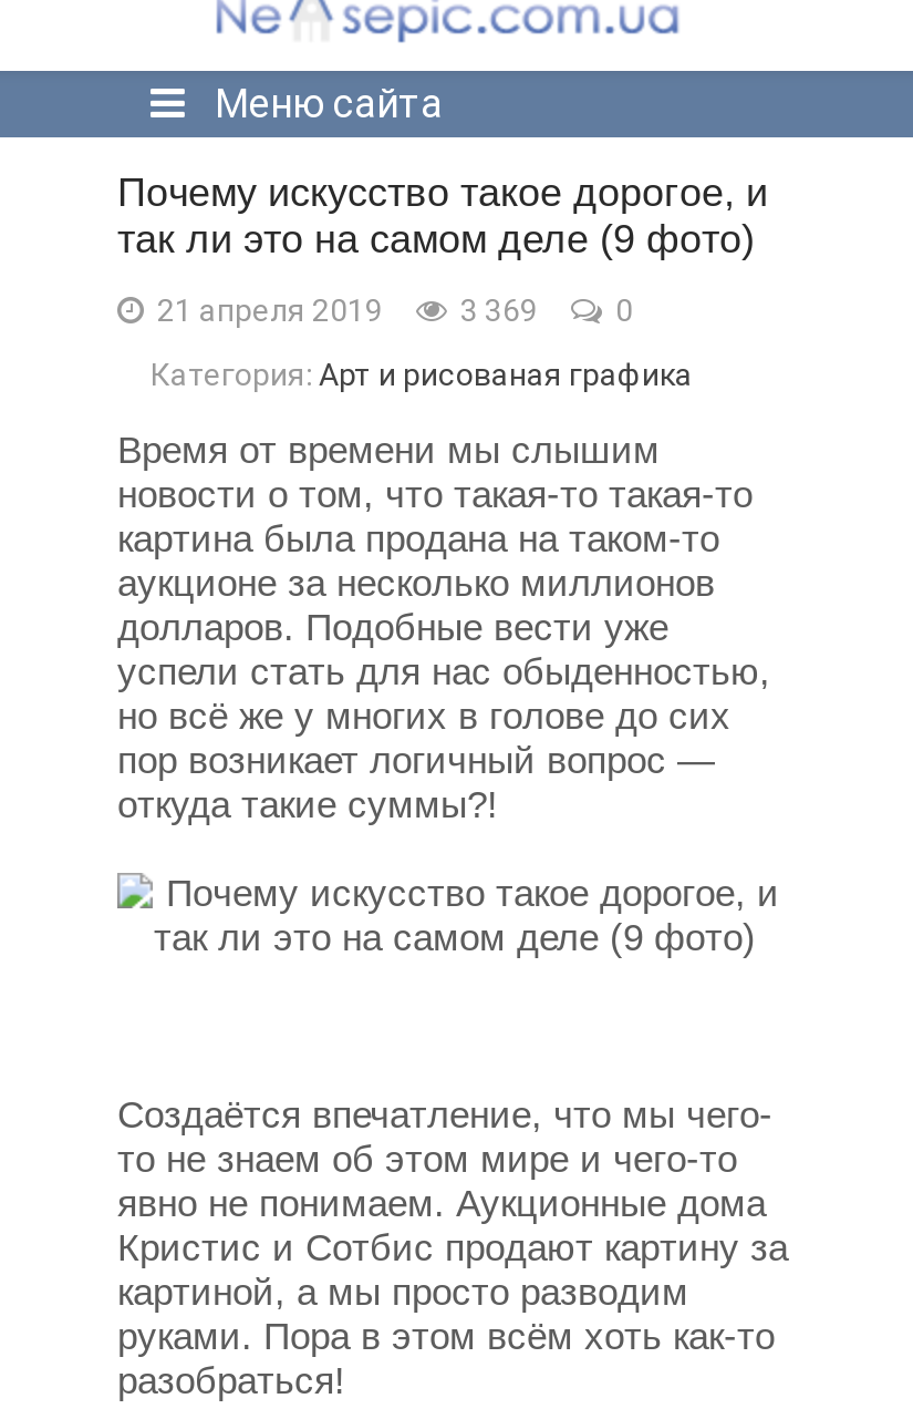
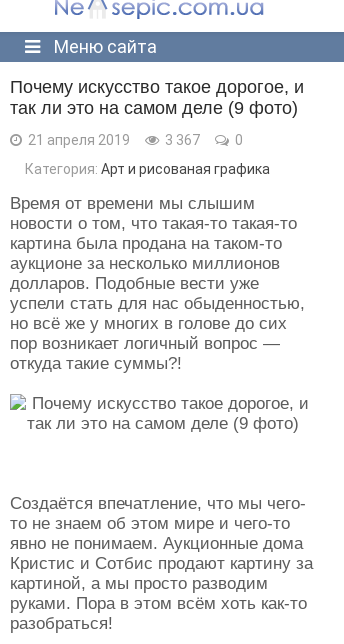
- 21 апреля 2019 3 369 0
+ 21 апреля 2019 3 367 0
